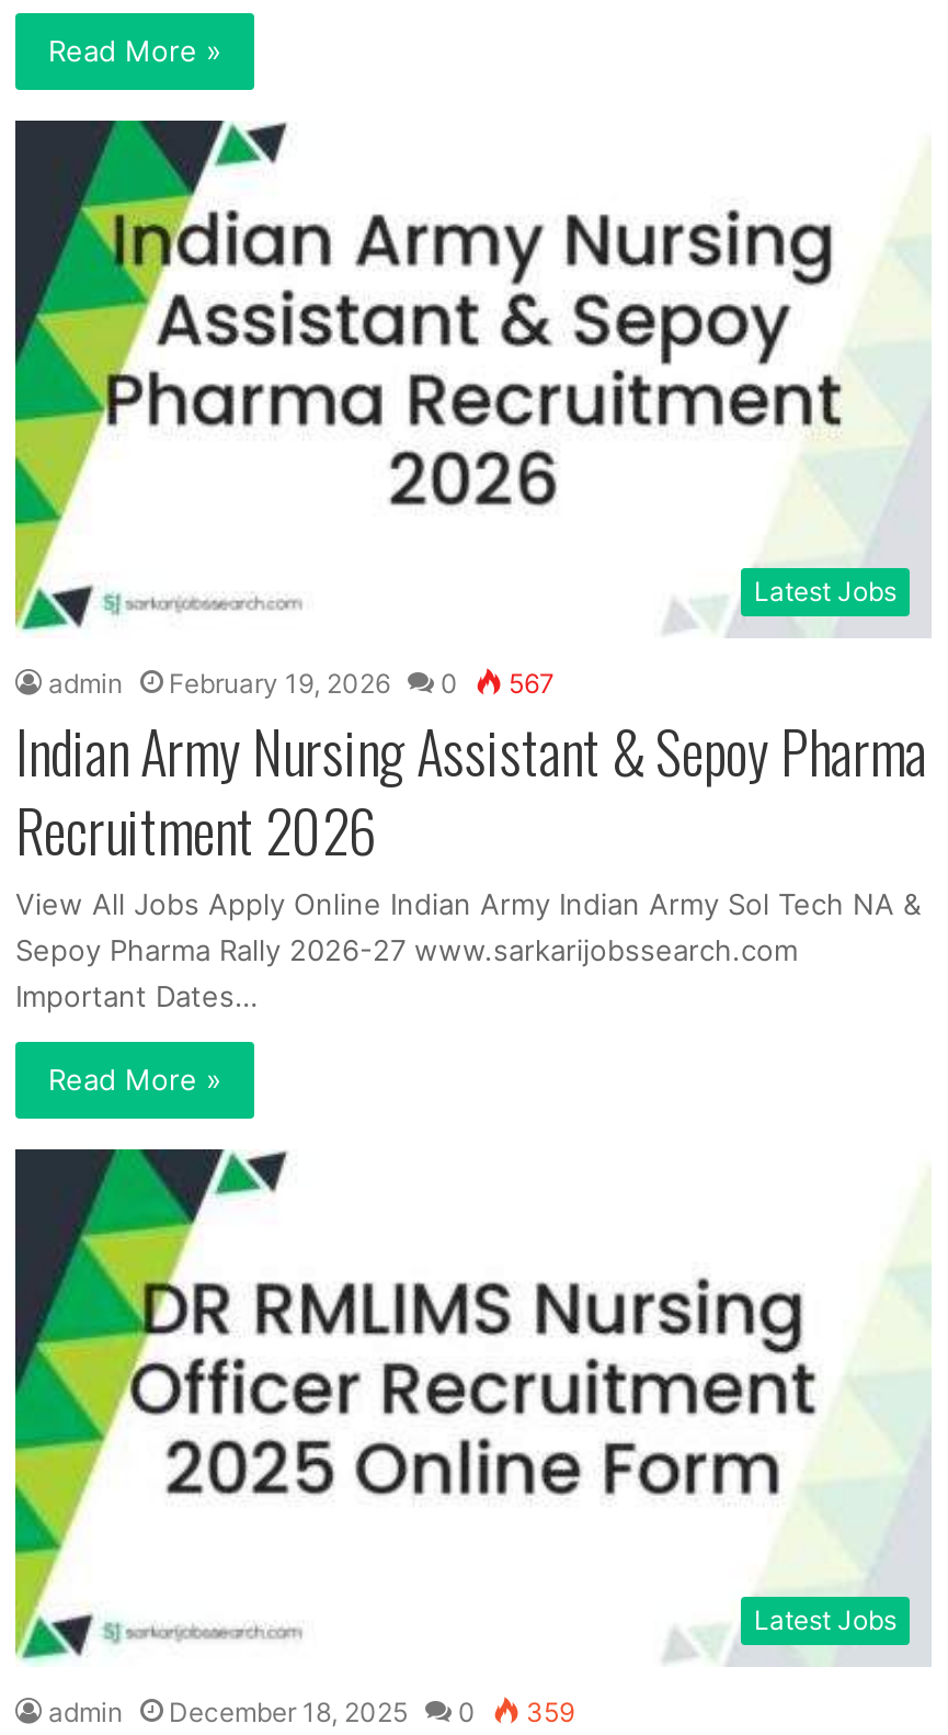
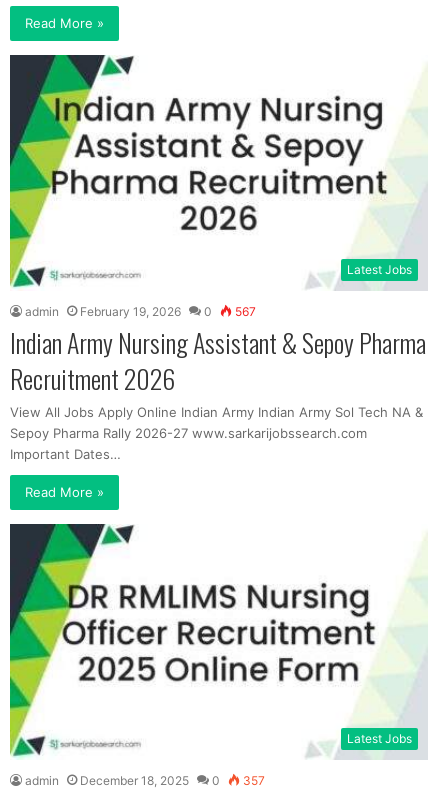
- admin December 18, 2025 0 359
+ admin December 18, 2025 0 357
